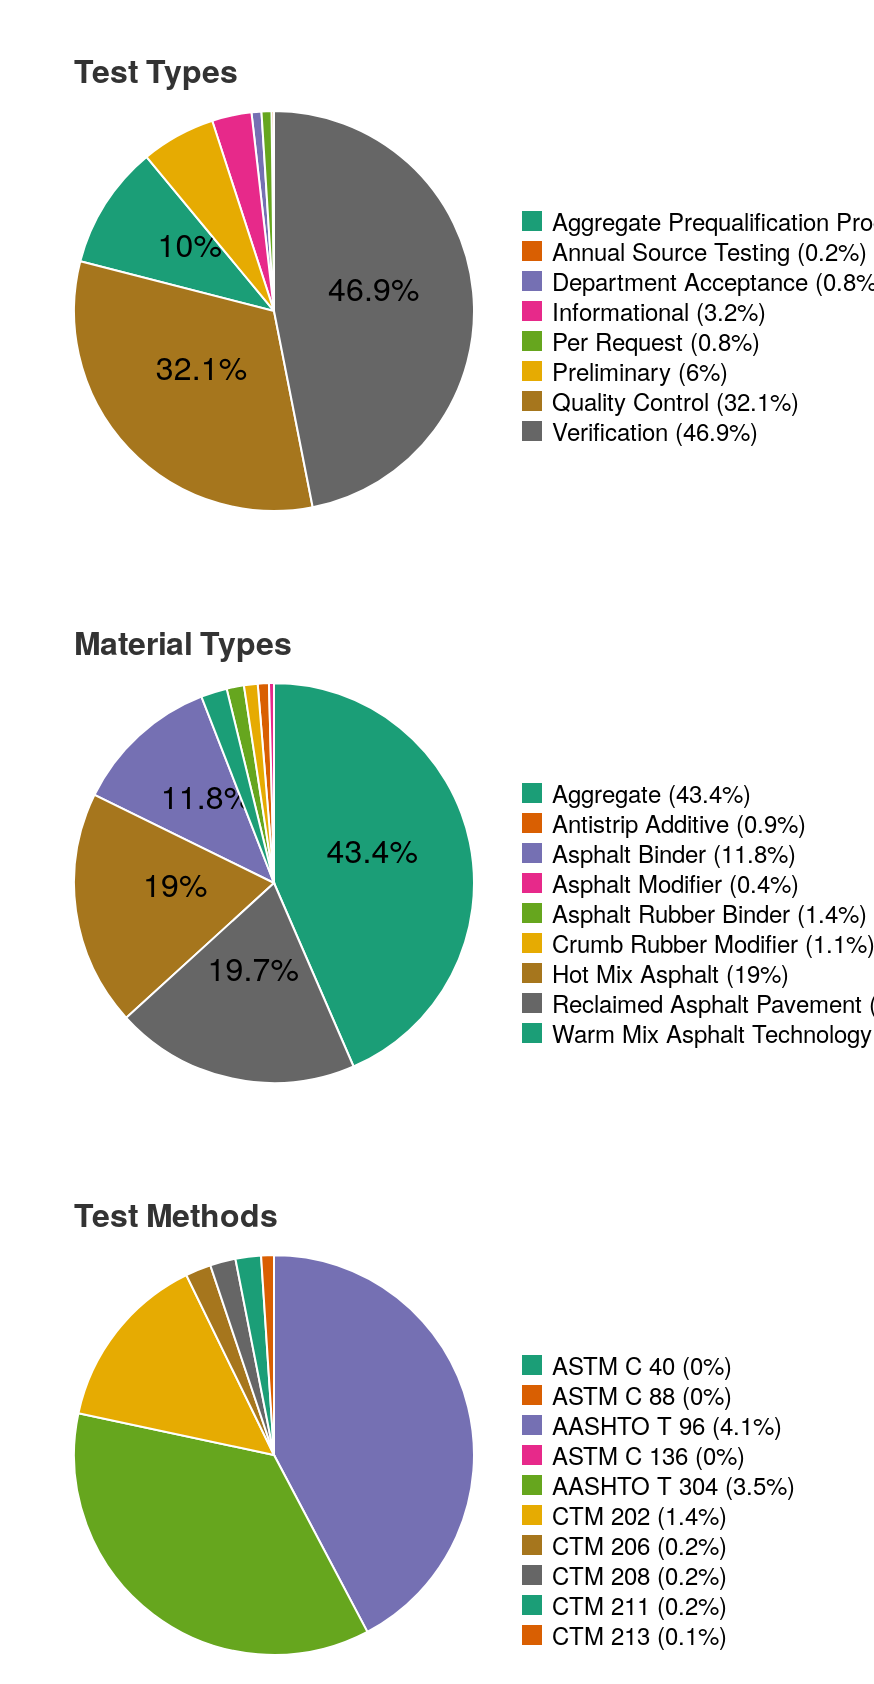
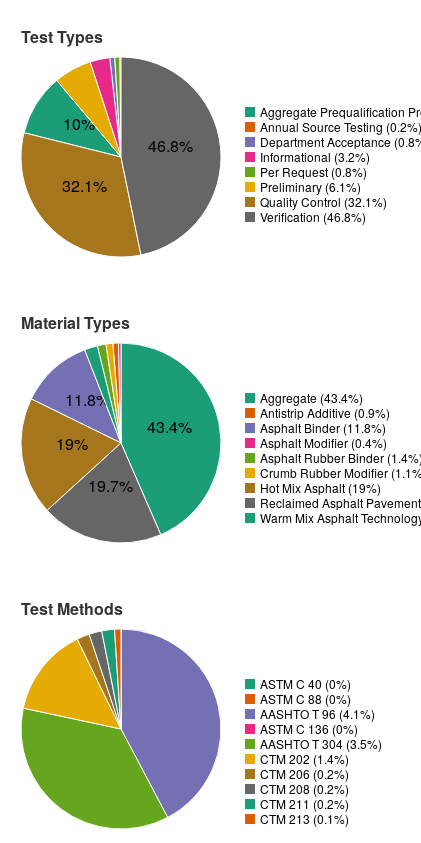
- 46.9%
+ 46.8%

- Preliminary (6%)
+ Preliminary (6.1%)

- Verification (46.9%)
+ Verification (46.8%)
